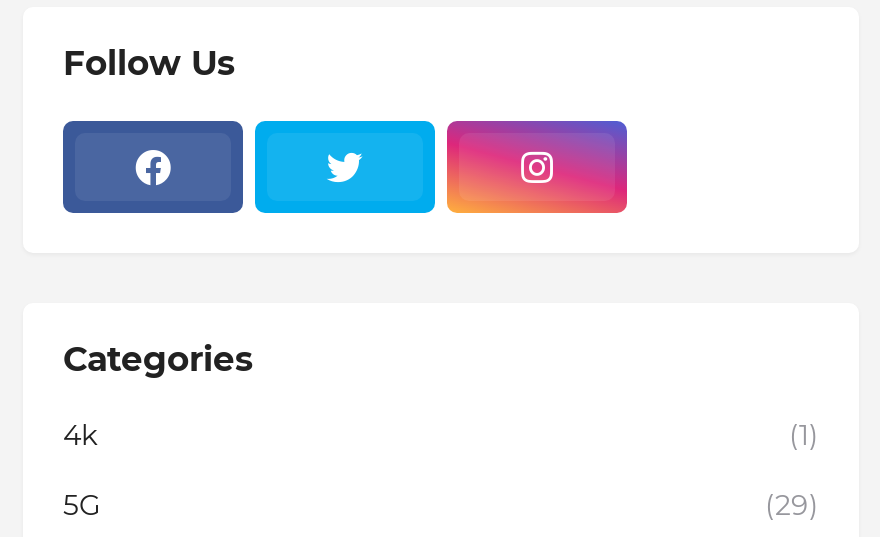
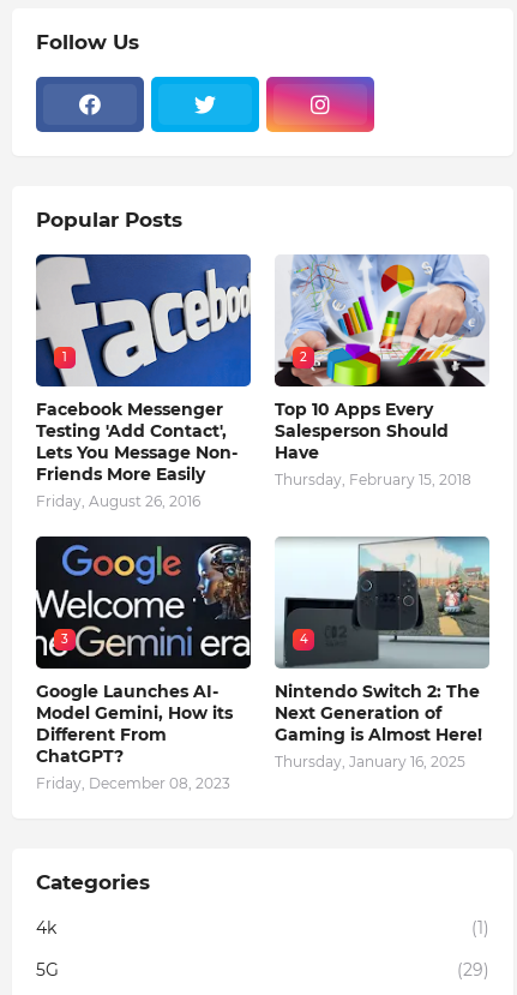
+ [image]
+ 1
+ Facebook Messenger
+ Testing 'Add Contact',
+ Lets You Message Non-
+ Friends More Easily
+ Friday, August 26, 2016

+ [image]
+ 3
+ Google Launches AI-
+ Model Gemini, How its
+ Different From
+ ChatGPT?
+ Friday, December 08, 2023

+ Popular Posts

+ [image]
+ 2
+ Top 10 Apps Every
+ Salesperson Should
+ Have
+ Thursday, February 15, 2018

+ [image]
+ 4
+ Nintendo Switch 2: The
+ Next Generation of
+ Gaming is Almost Here!
+ Thursday, January 16, 2025
